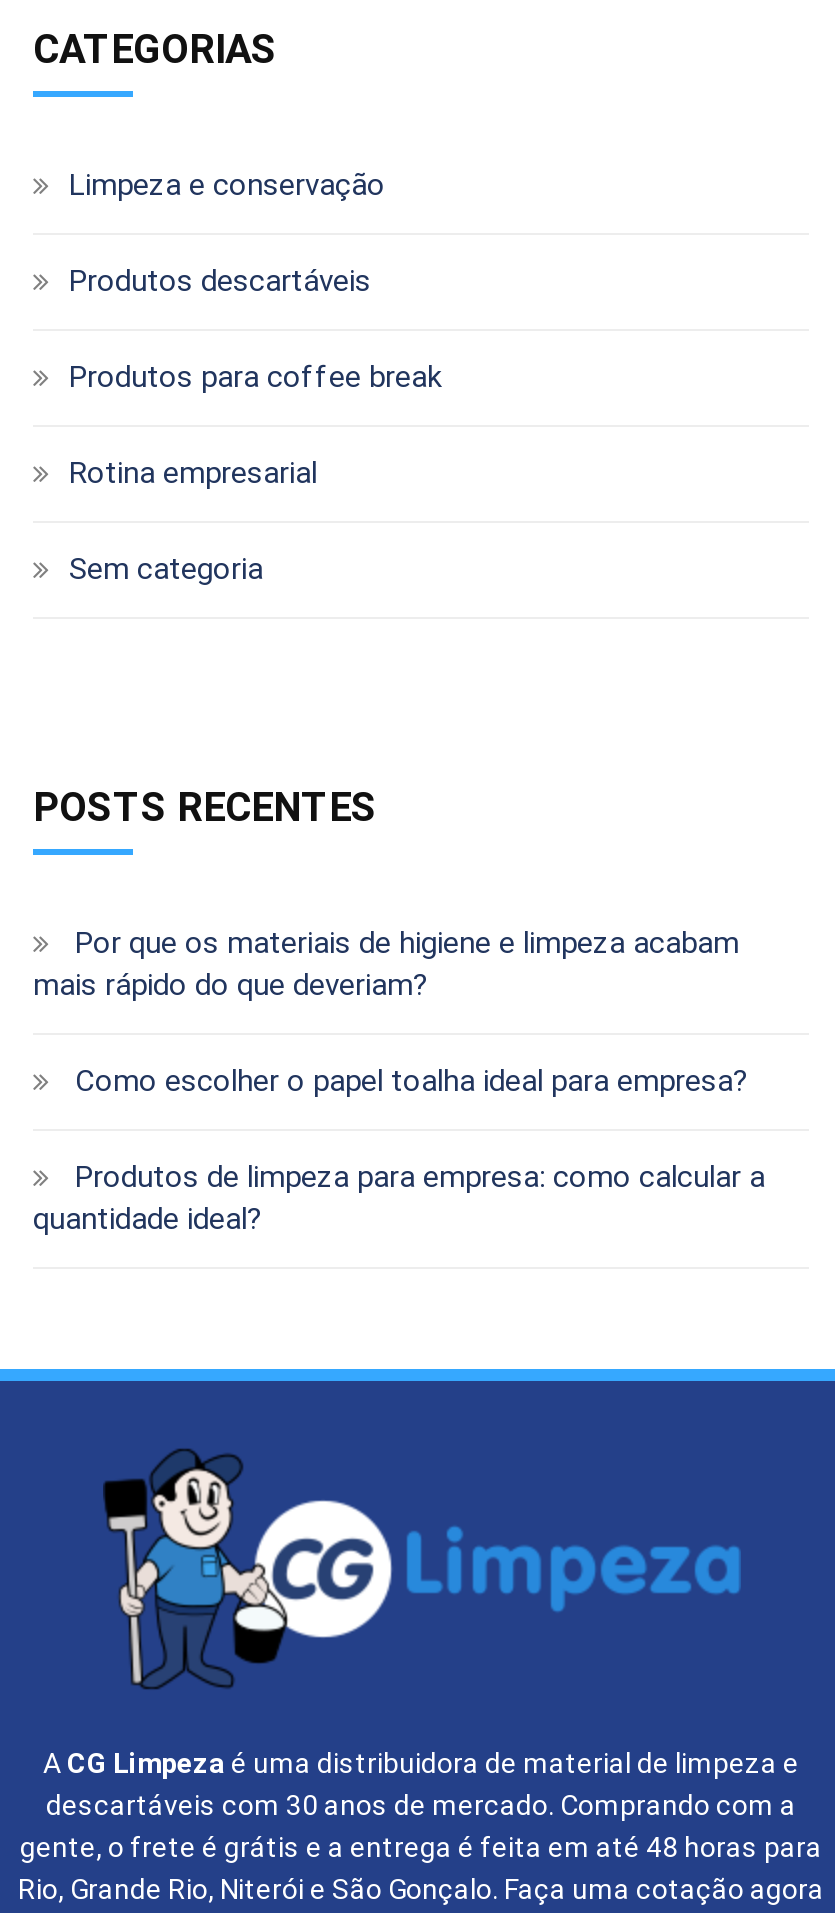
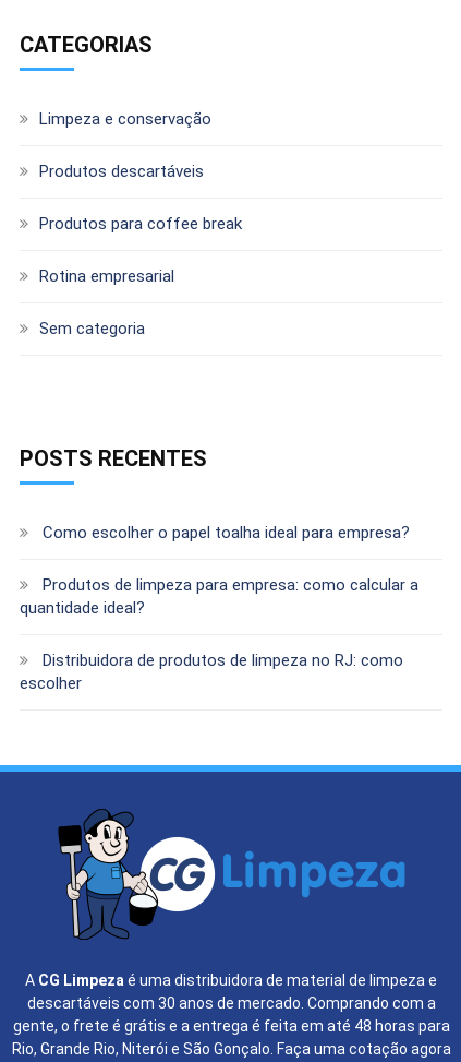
- Por que os materiais de higiene e limpeza acabam
- mais rápido do que deveriam?

moved up: Como escolher o papel toalha ideal para empresa? | Produtos de limpeza para empresa: como calcular a | quantidade ideal?

+ Distribuidora de produtos de limpeza no RJ: como
+ escolher
